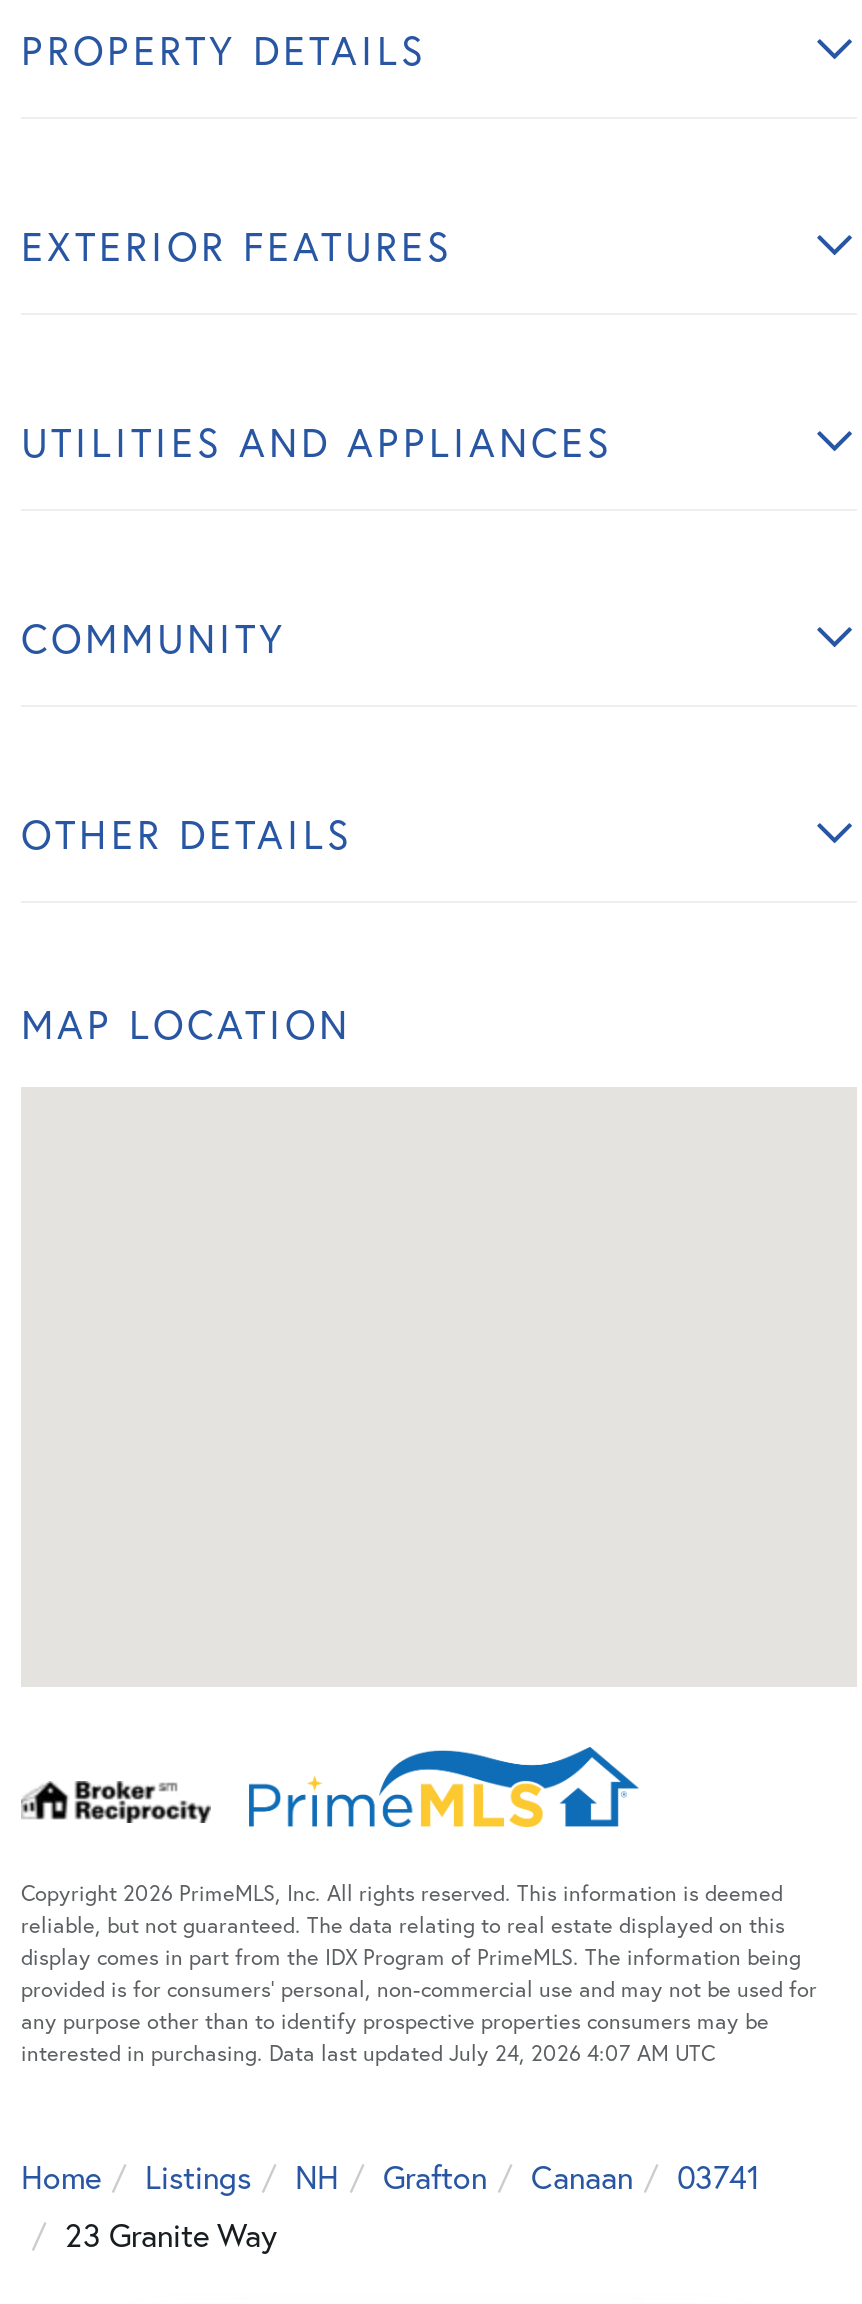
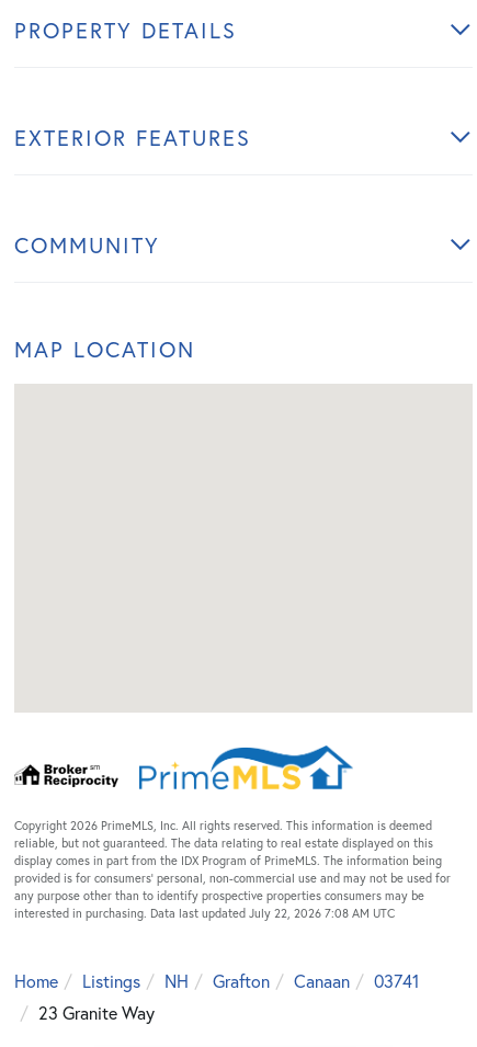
- UTILITIES AND APPLIANCES

- OTHER DETAILS

- interested in purchasing. Data last updated July 24, 2026 4:07 AM UTC
+ interested in purchasing. Data last updated July 22, 2026 7:08 AM UTC
